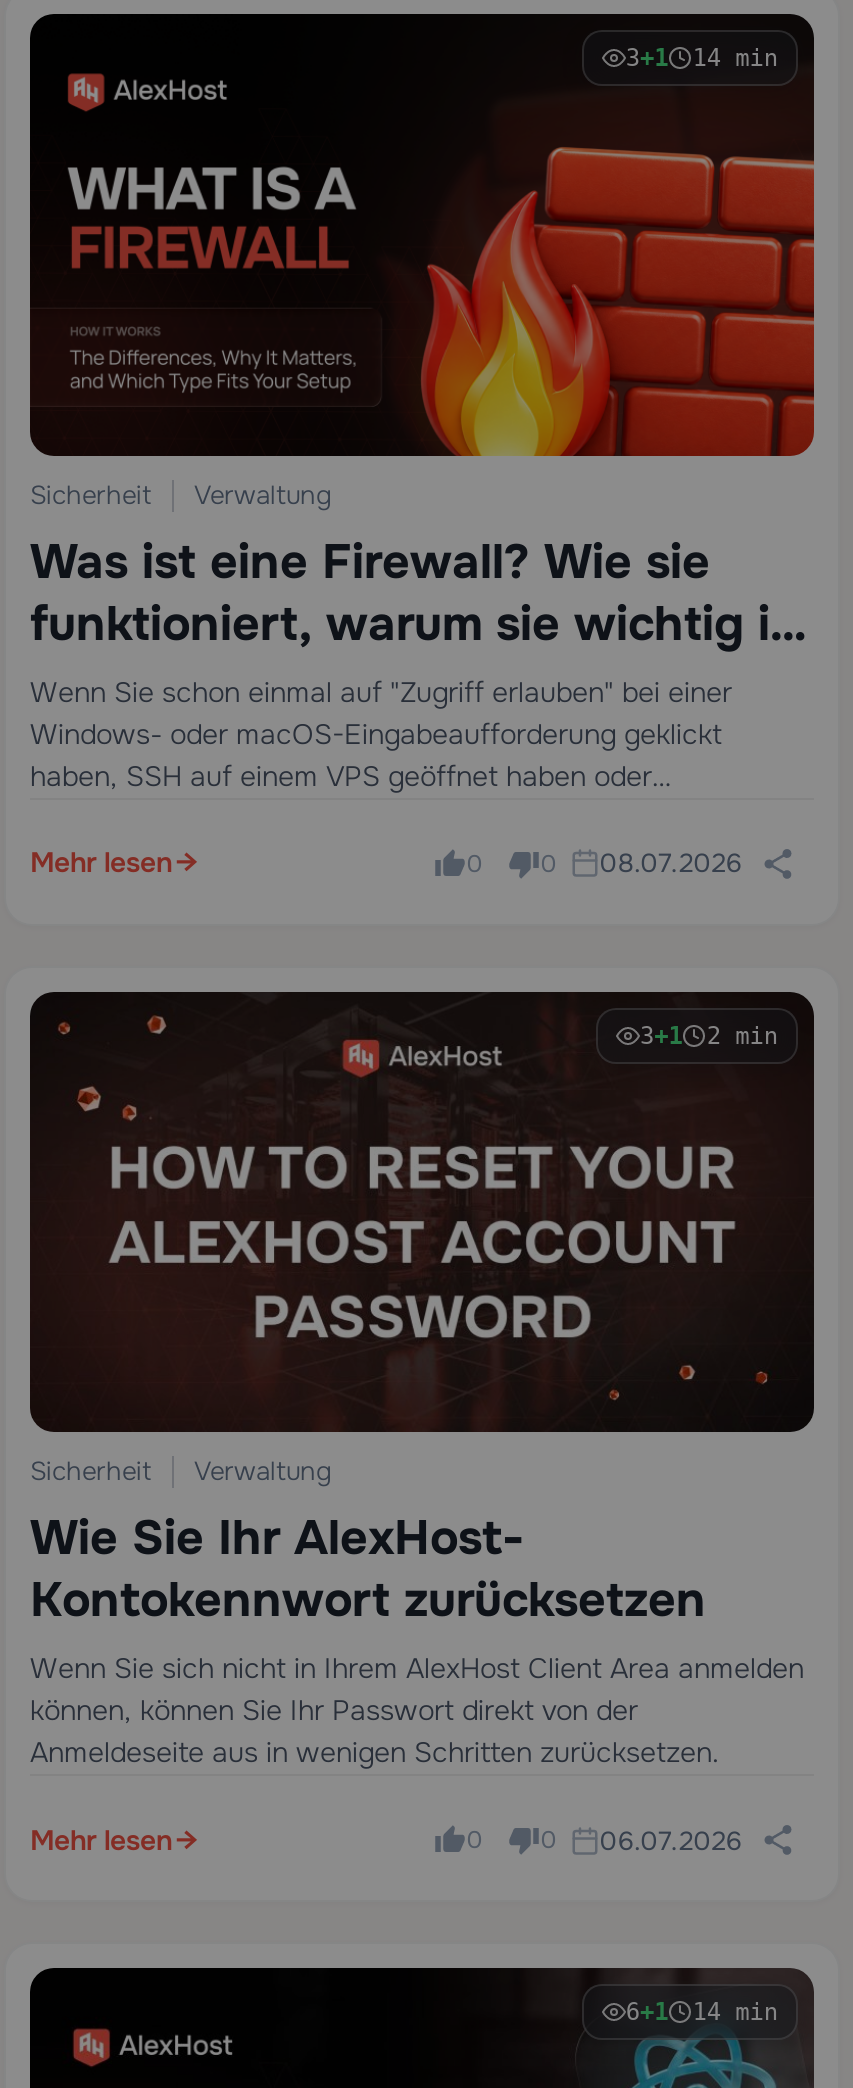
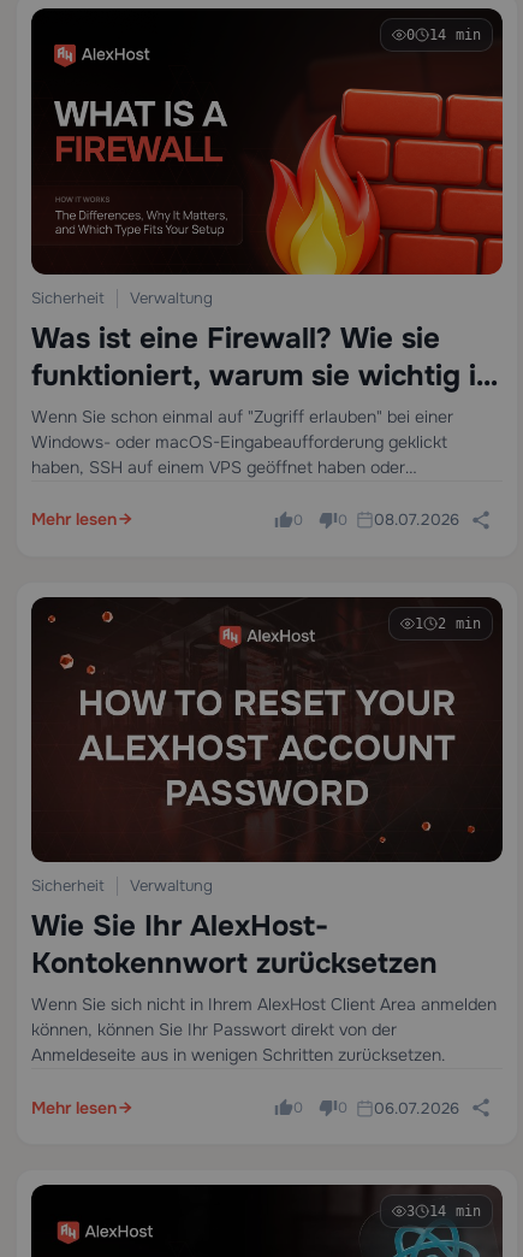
- 3+1 14 min
+ 0 14 min

- 3+1 2 min
+ 1 2 min

- 6+1 14 min
+ 3 14 min
